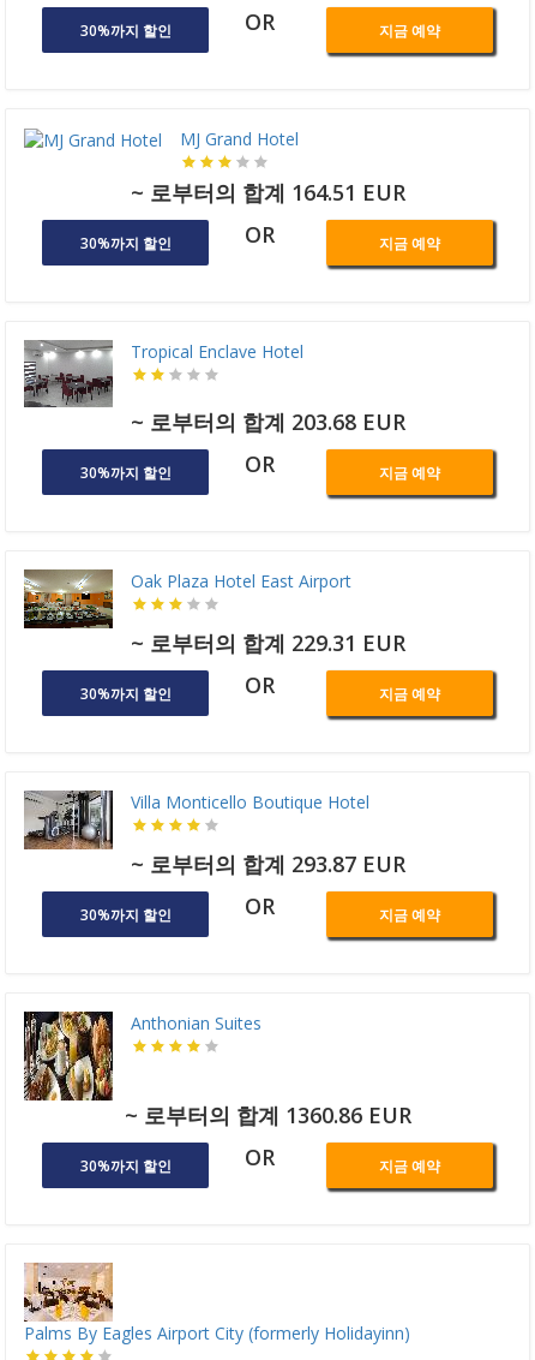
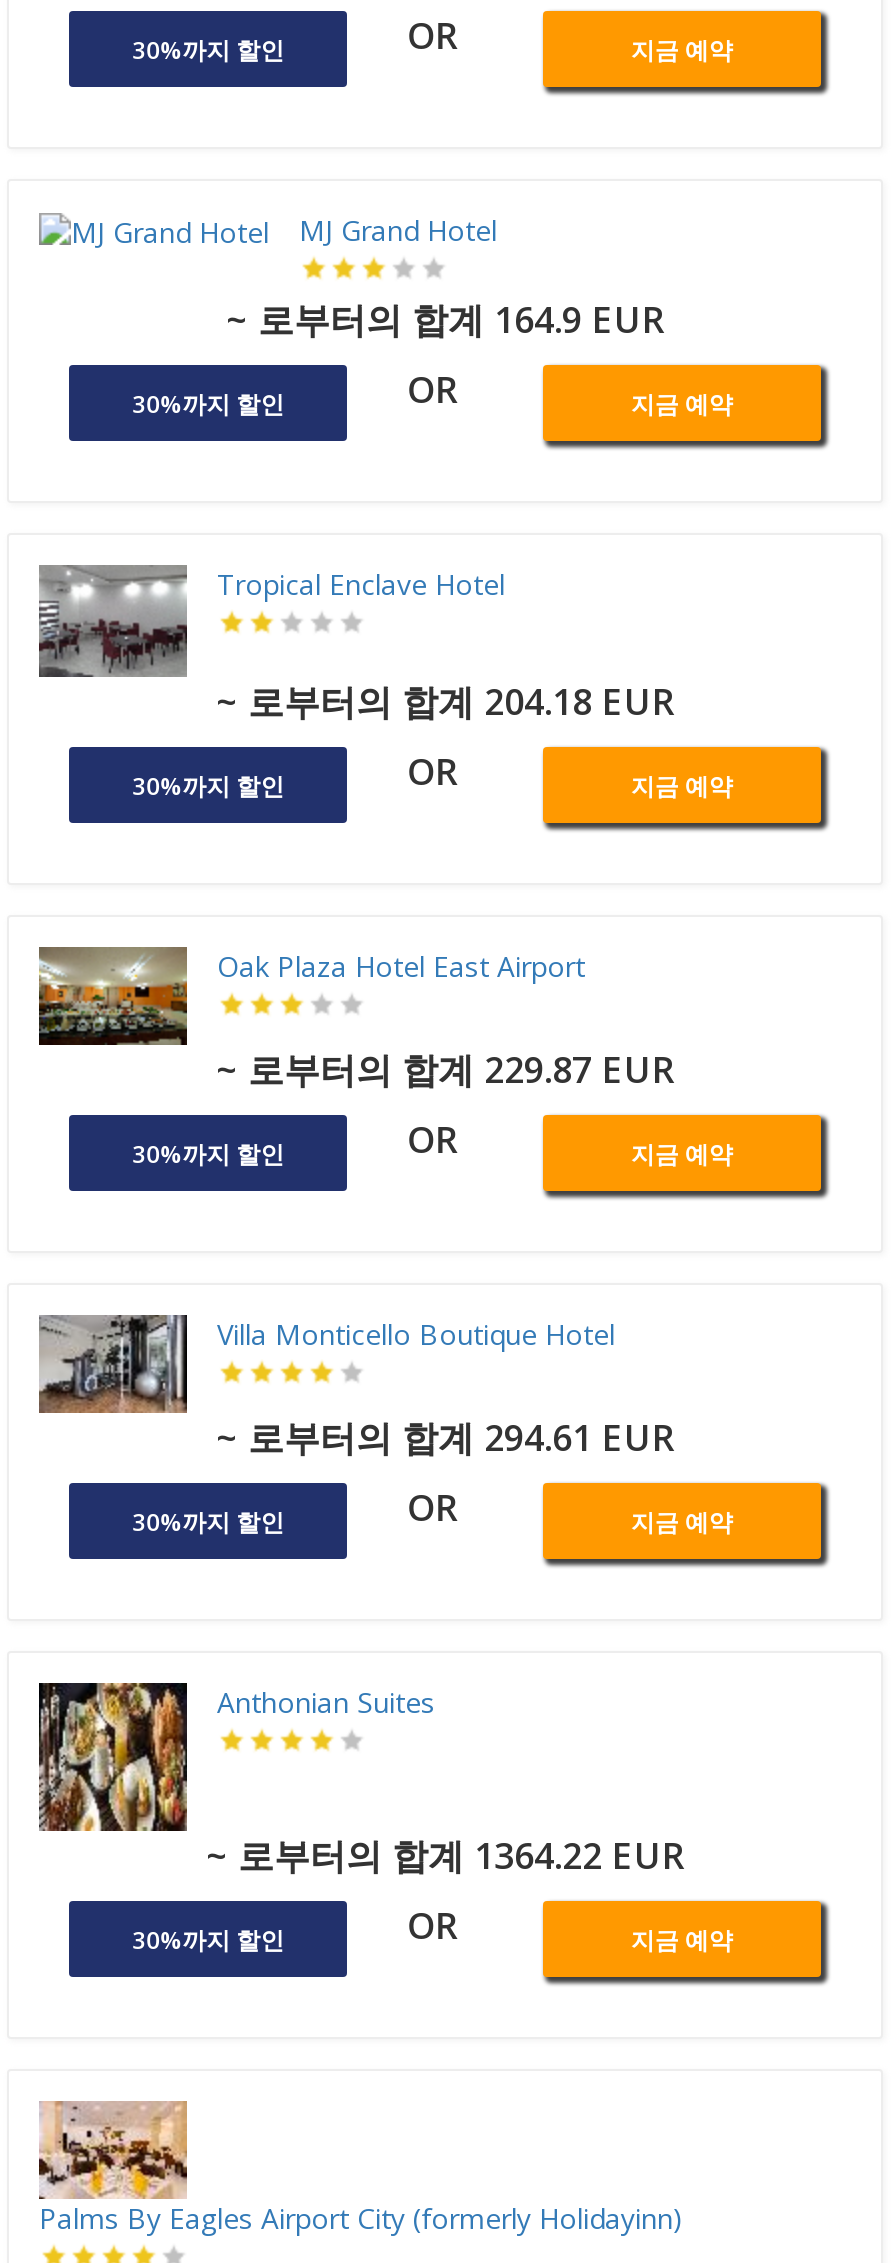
- ~ 로부터의 합계 164.51 EUR
+ ~ 로부터의 합계 164.9 EUR

- ~ 로부터의 합계 203.68 EUR
+ ~ 로부터의 합계 204.18 EUR

- ~ 로부터의 합계 229.31 EUR
+ ~ 로부터의 합계 229.87 EUR

- ~ 로부터의 합계 293.87 EUR
+ ~ 로부터의 합계 294.61 EUR

- ~ 로부터의 합계 1360.86 EUR
+ ~ 로부터의 합계 1364.22 EUR
